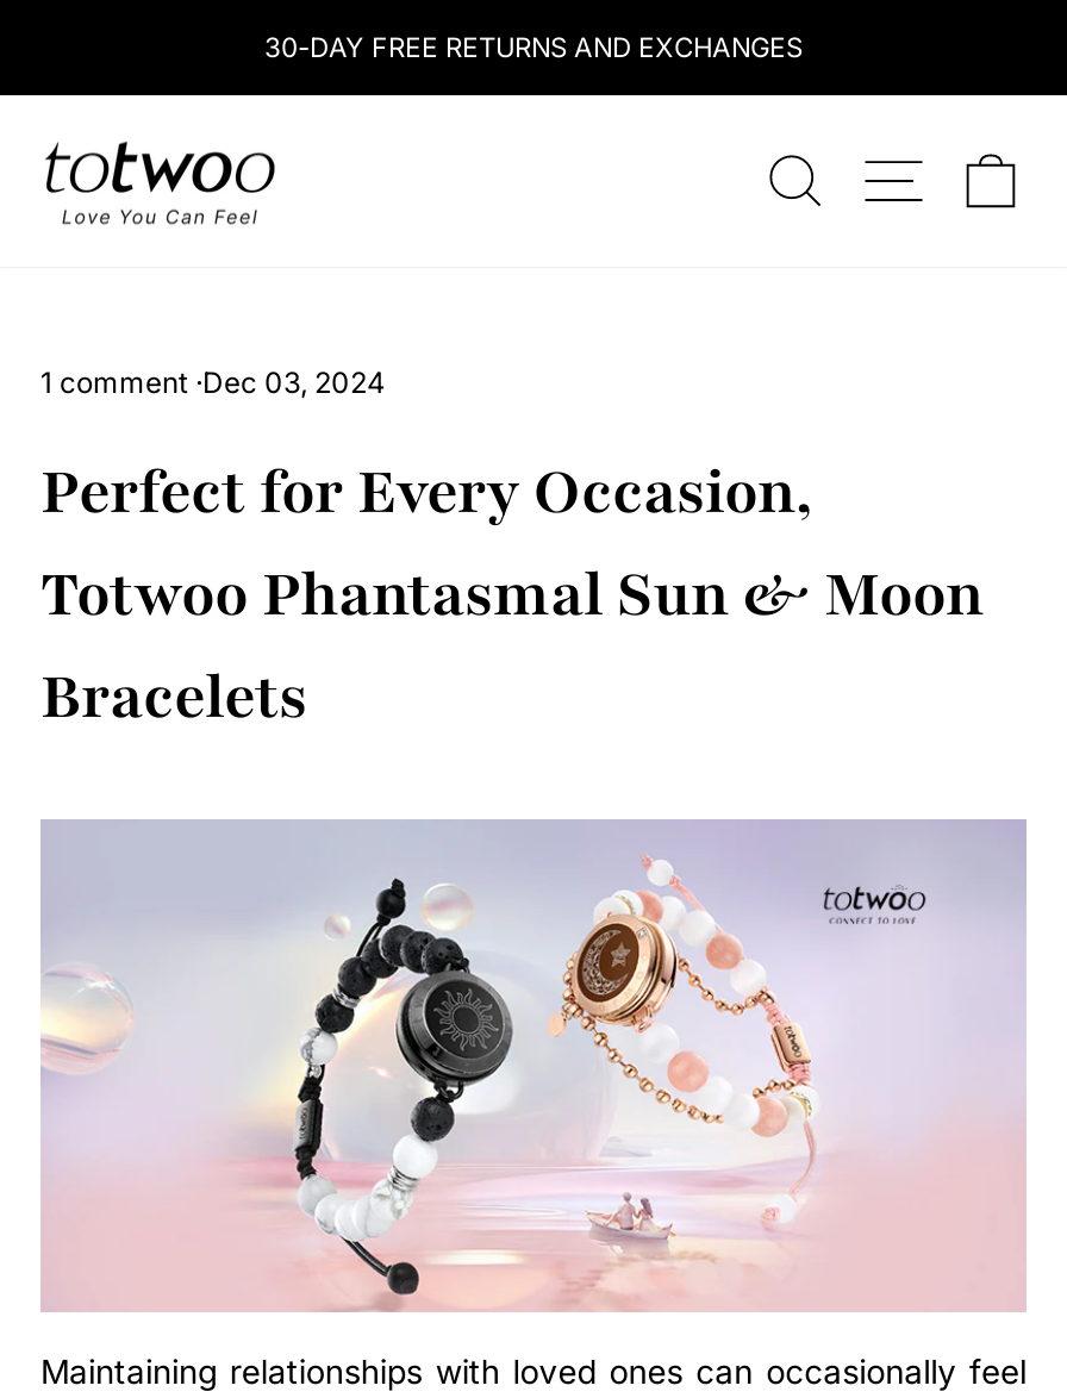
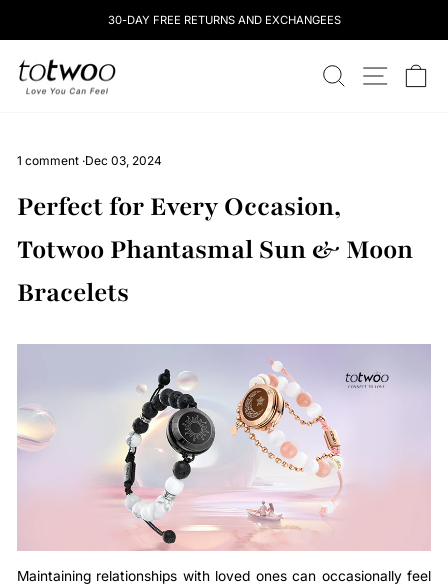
- 30-DAY FREE RETURNS AND EXCHANGES
+ 30-DAY FREE RETURNS AND EXCHANGEES
